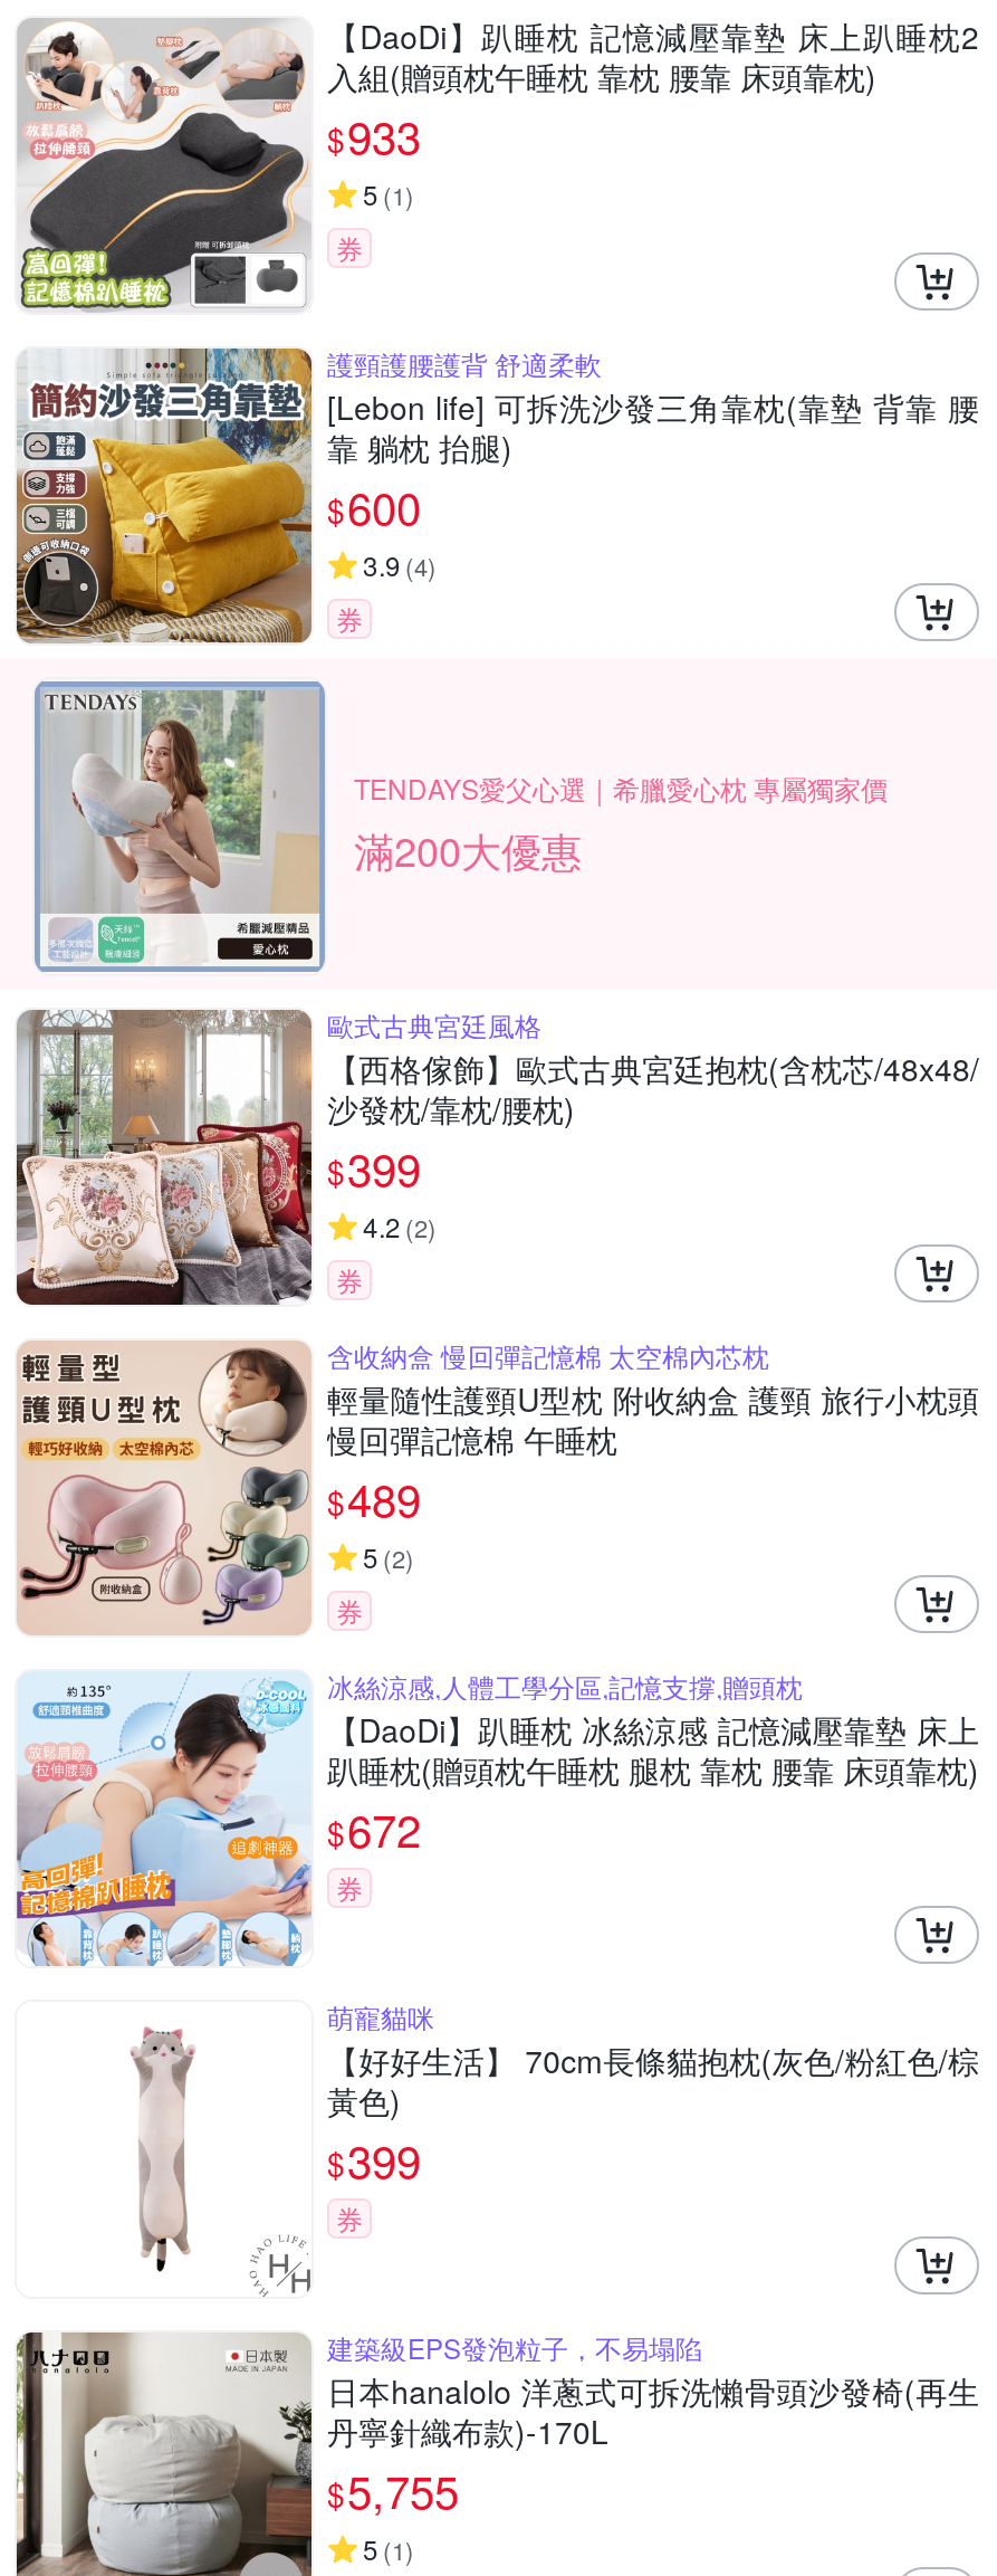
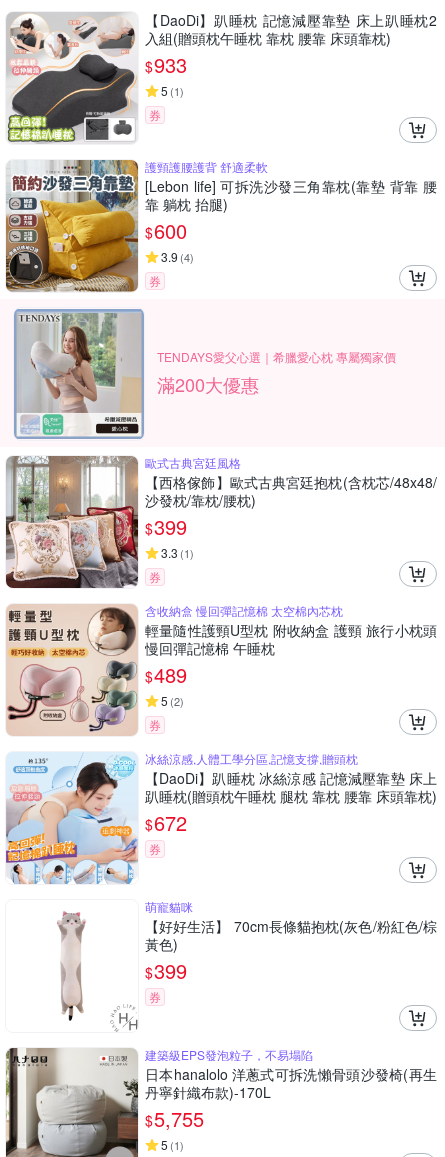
- 4.2 (2)
+ 3.3 (1)
